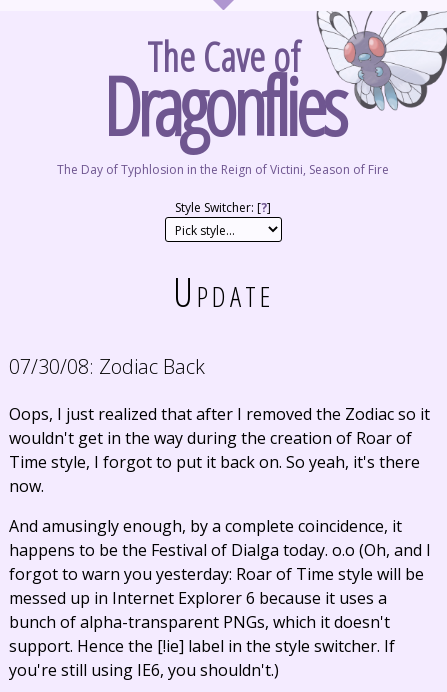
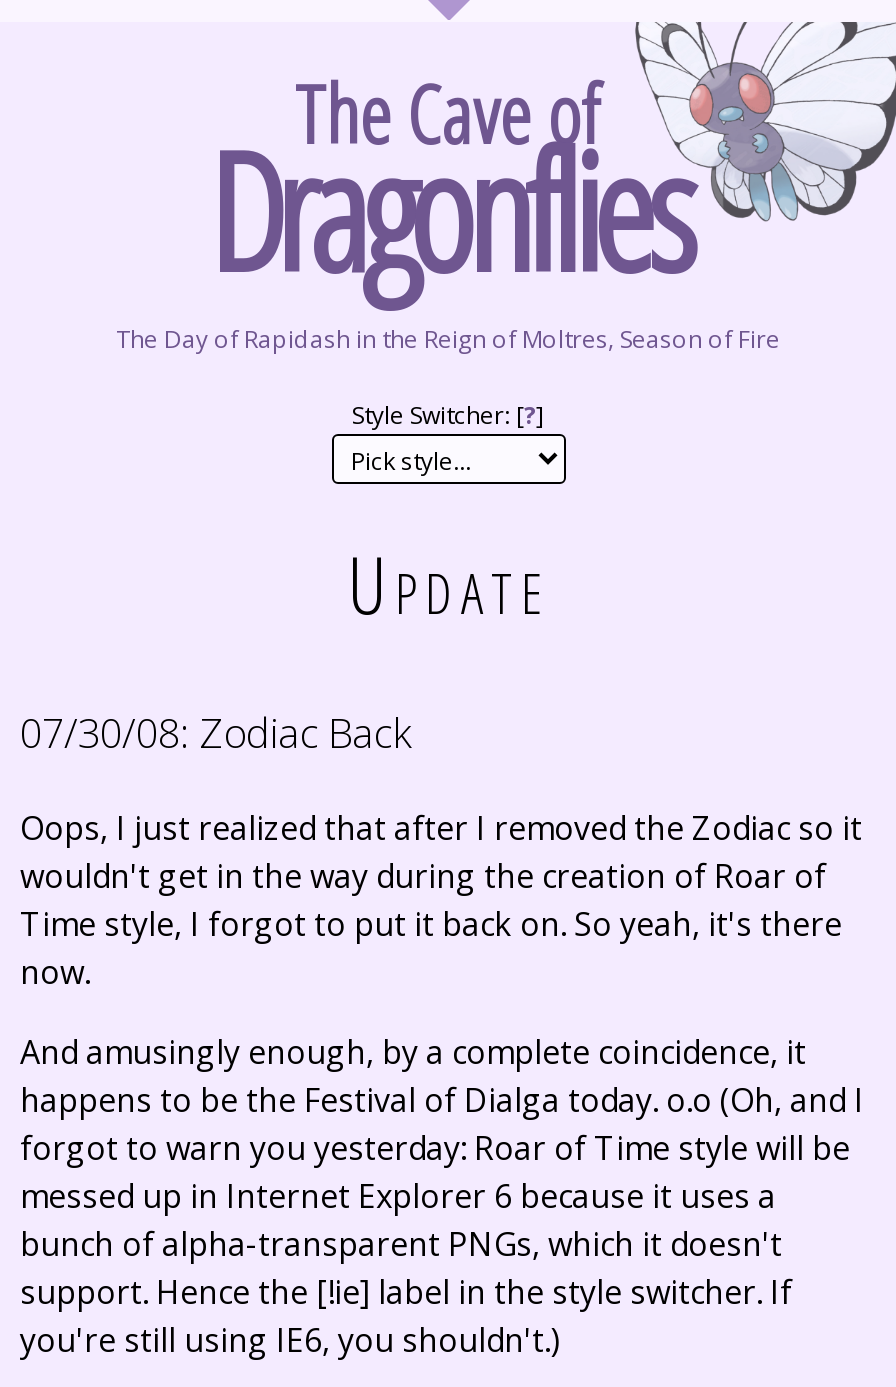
- The Day of Typhlosion in the Reign of Victini, Season of Fire
+ The Day of Rapidash in the Reign of Moltres, Season of Fire
